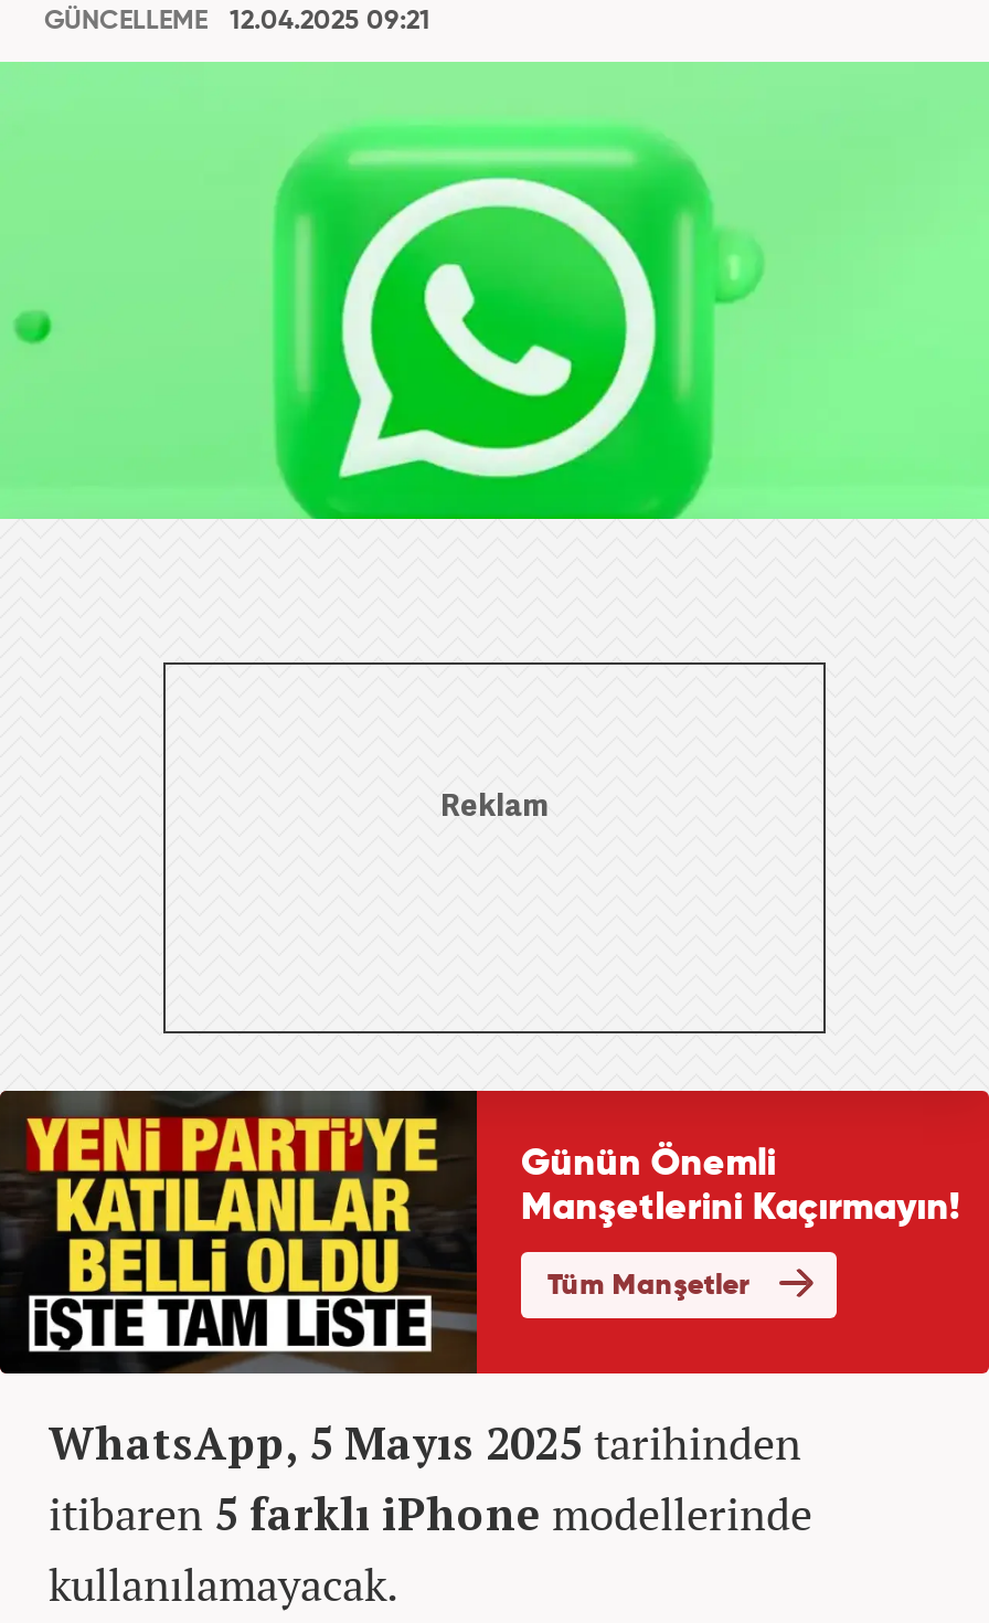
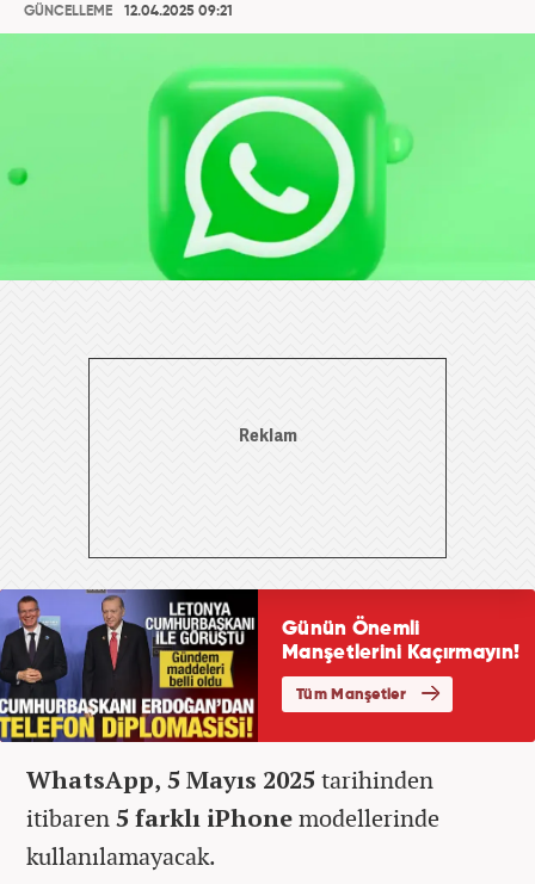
- [image]
+ [image]
